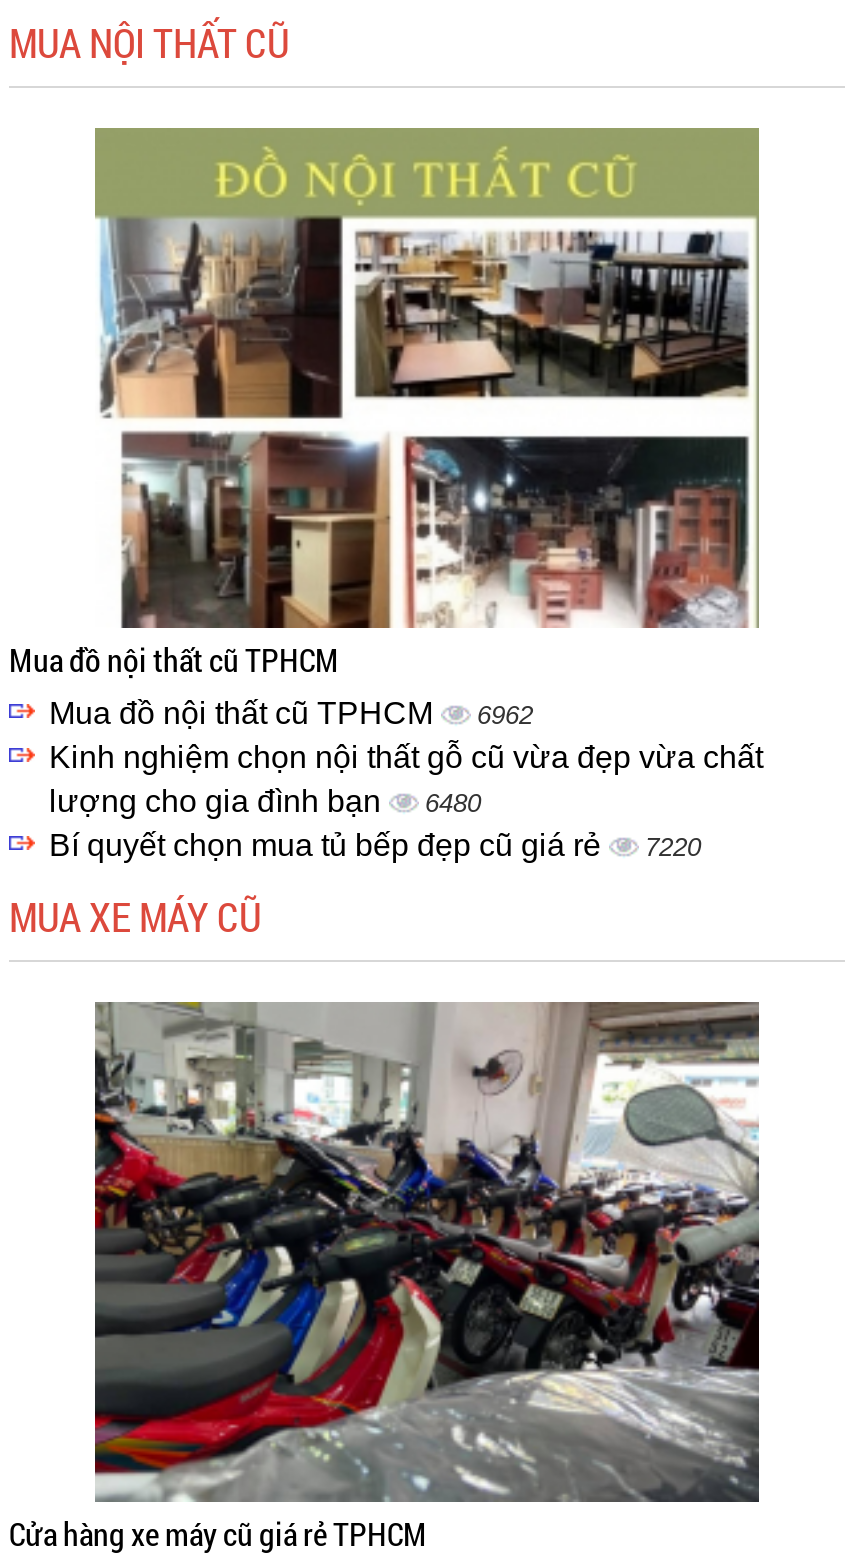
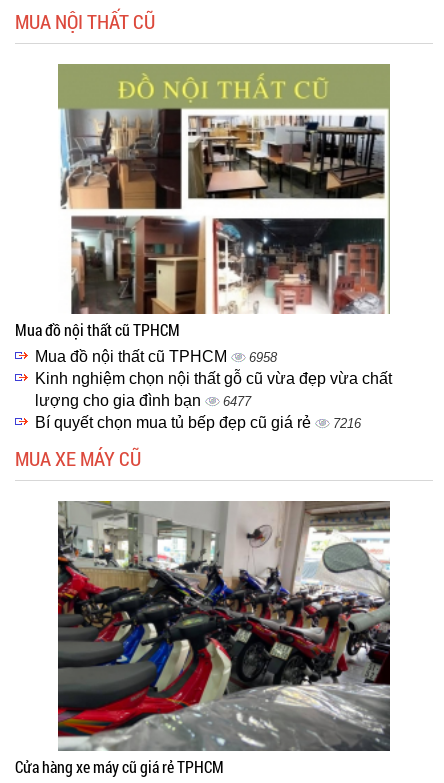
- Mua đồ nội thất cũ TPHCM 6962
+ Mua đồ nội thất cũ TPHCM 6958

- lượng cho gia đình bạn 6480
+ lượng cho gia đình bạn 6477

- Bí quyết chọn mua tủ bếp đẹp cũ giá rẻ 7220
+ Bí quyết chọn mua tủ bếp đẹp cũ giá rẻ 7216
